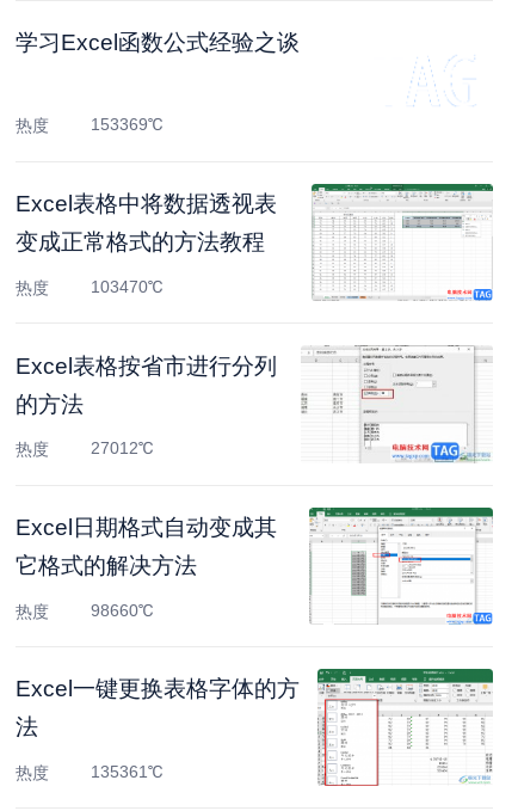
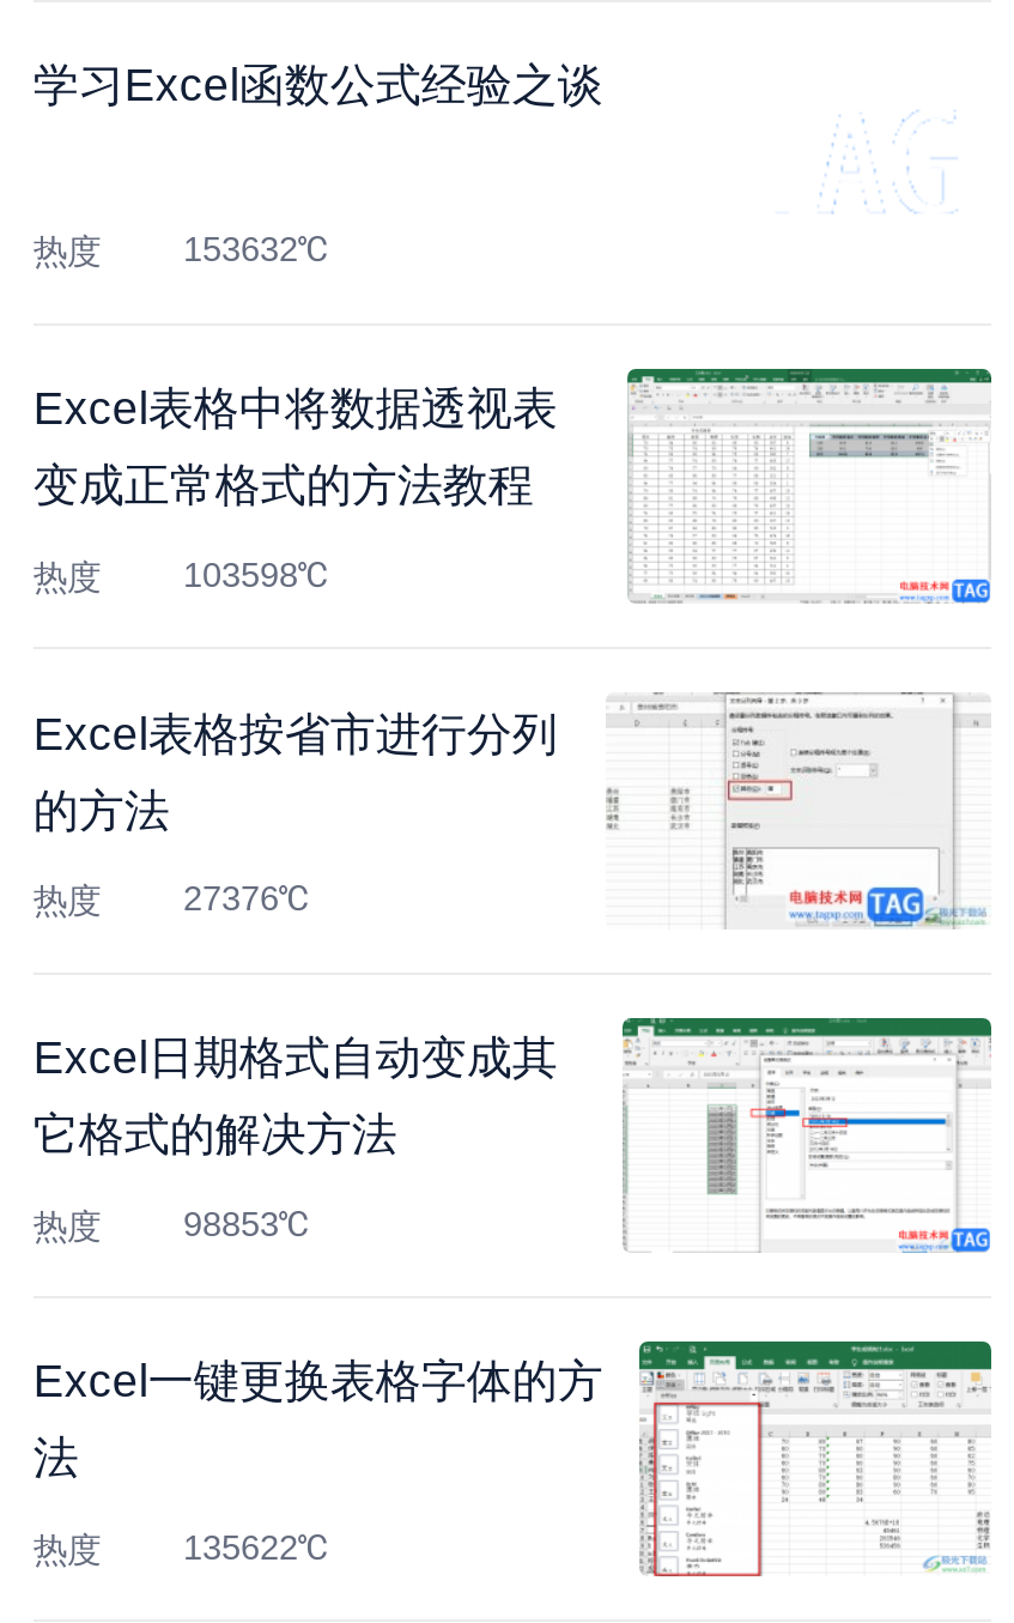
- 153369℃
+ 153632℃

- 103470℃
+ 103598℃

- 27012℃
+ 27376℃

- 98660℃
+ 98853℃

- 135361℃
+ 135622℃
